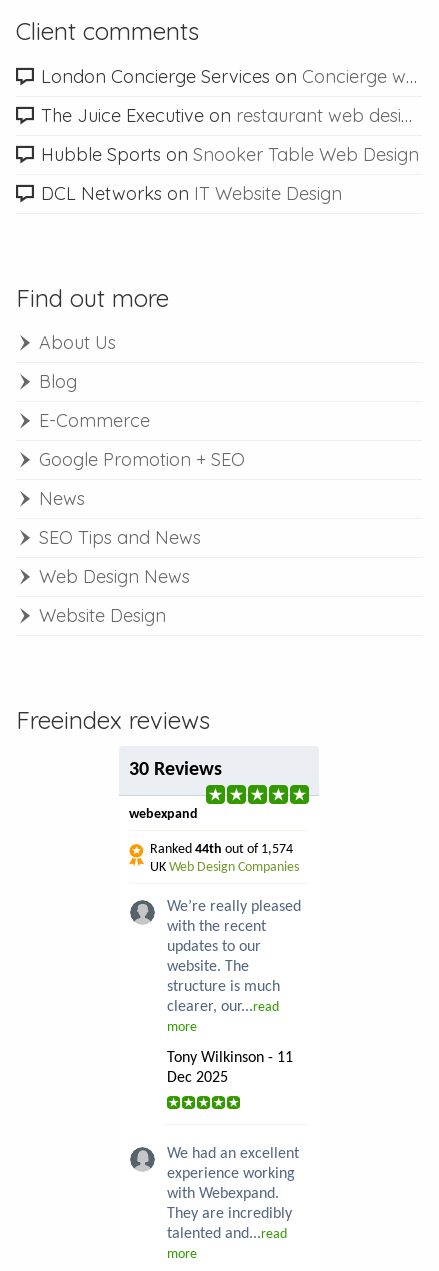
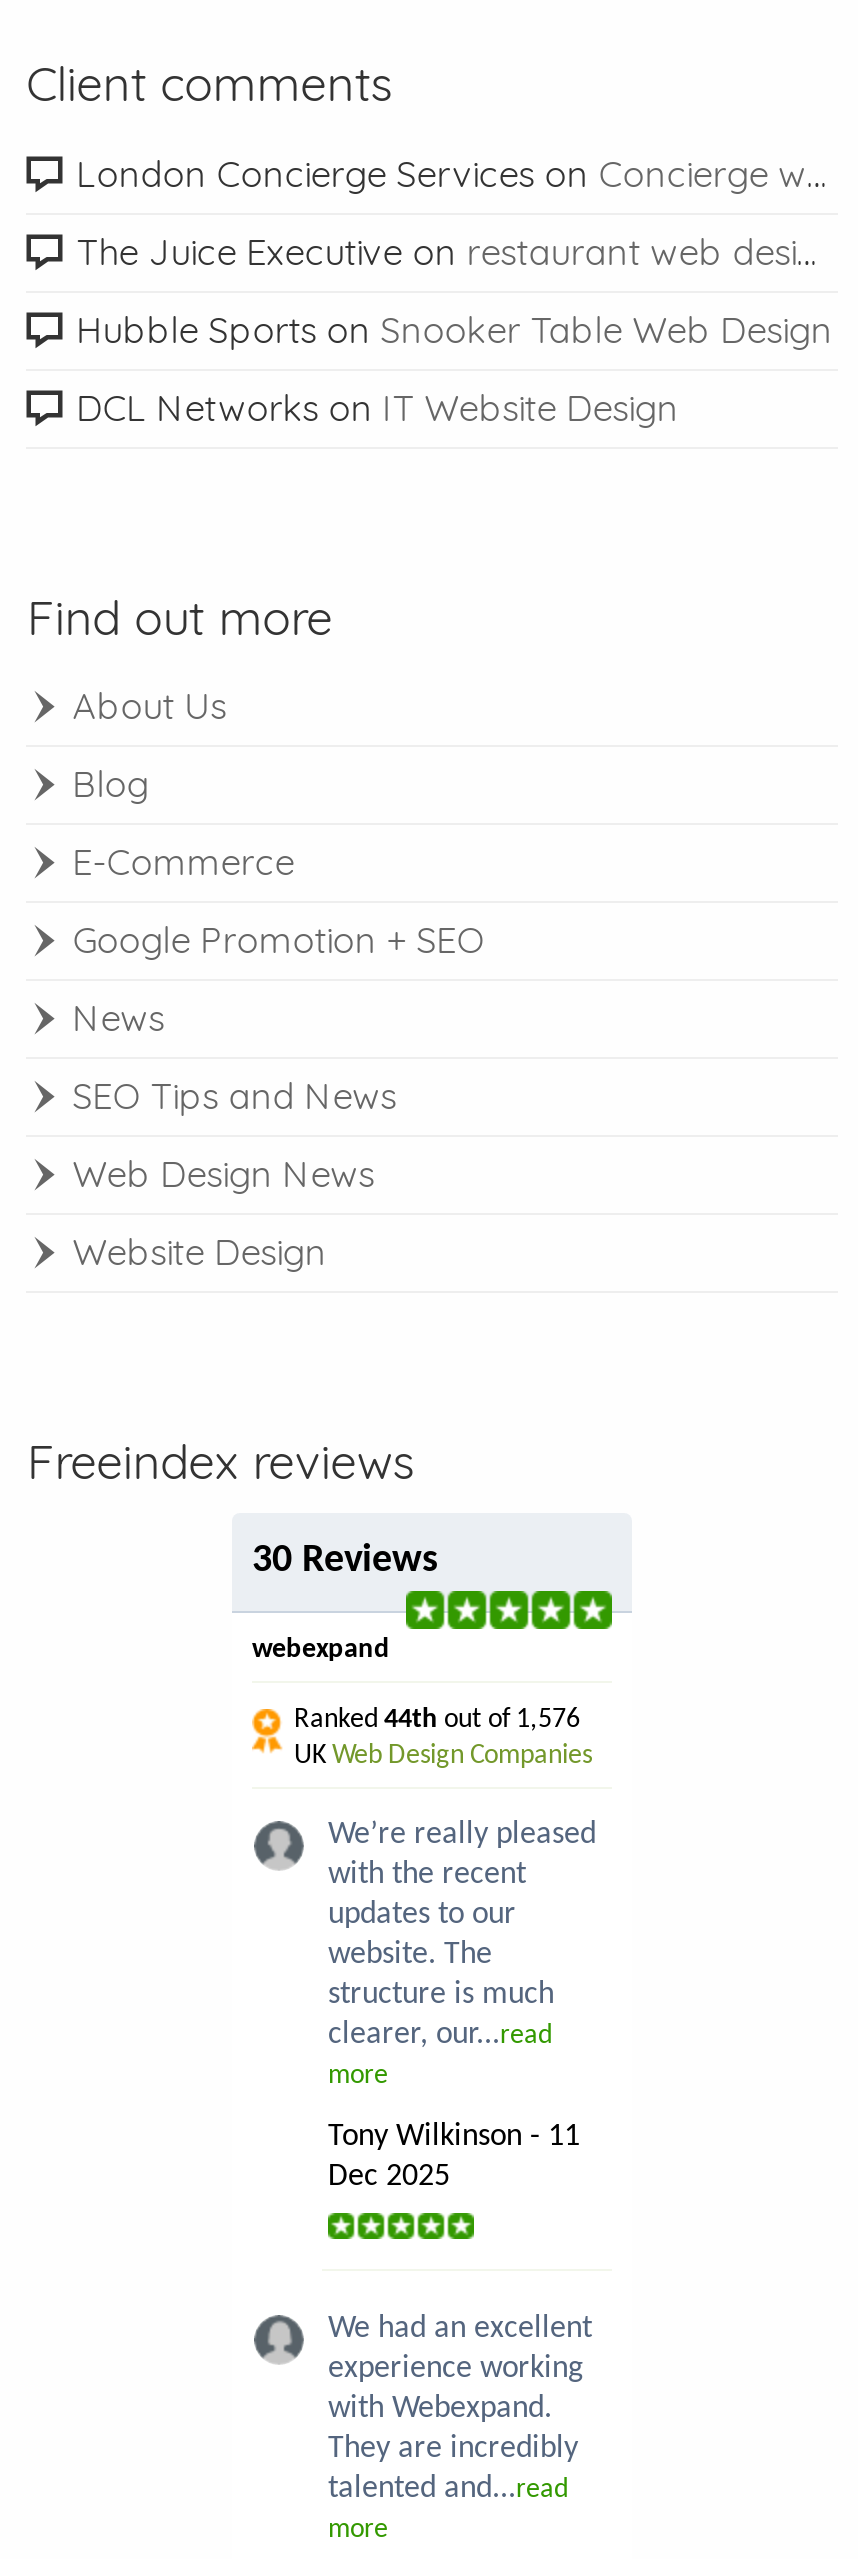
- Ranked 44th out of 1,574
+ Ranked 44th out of 1,576
